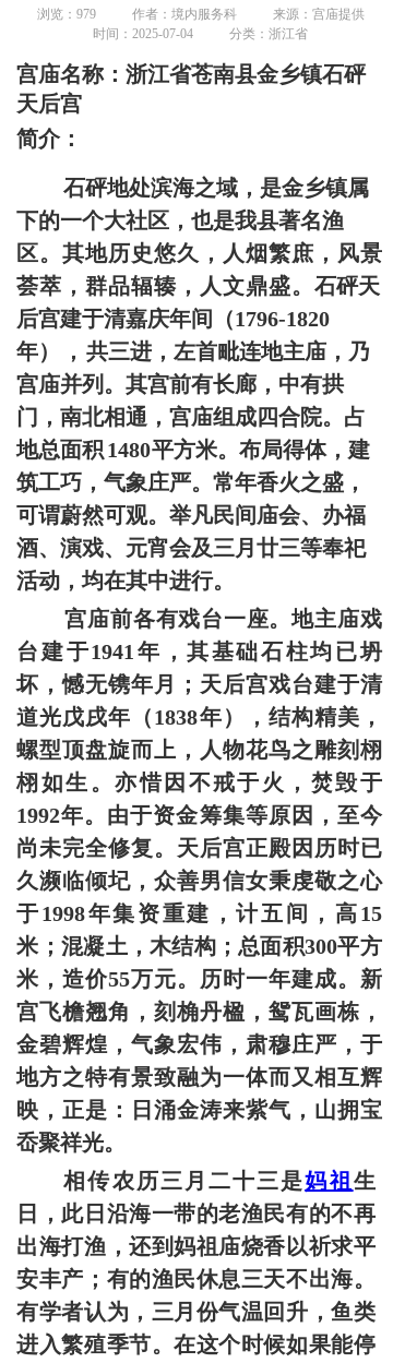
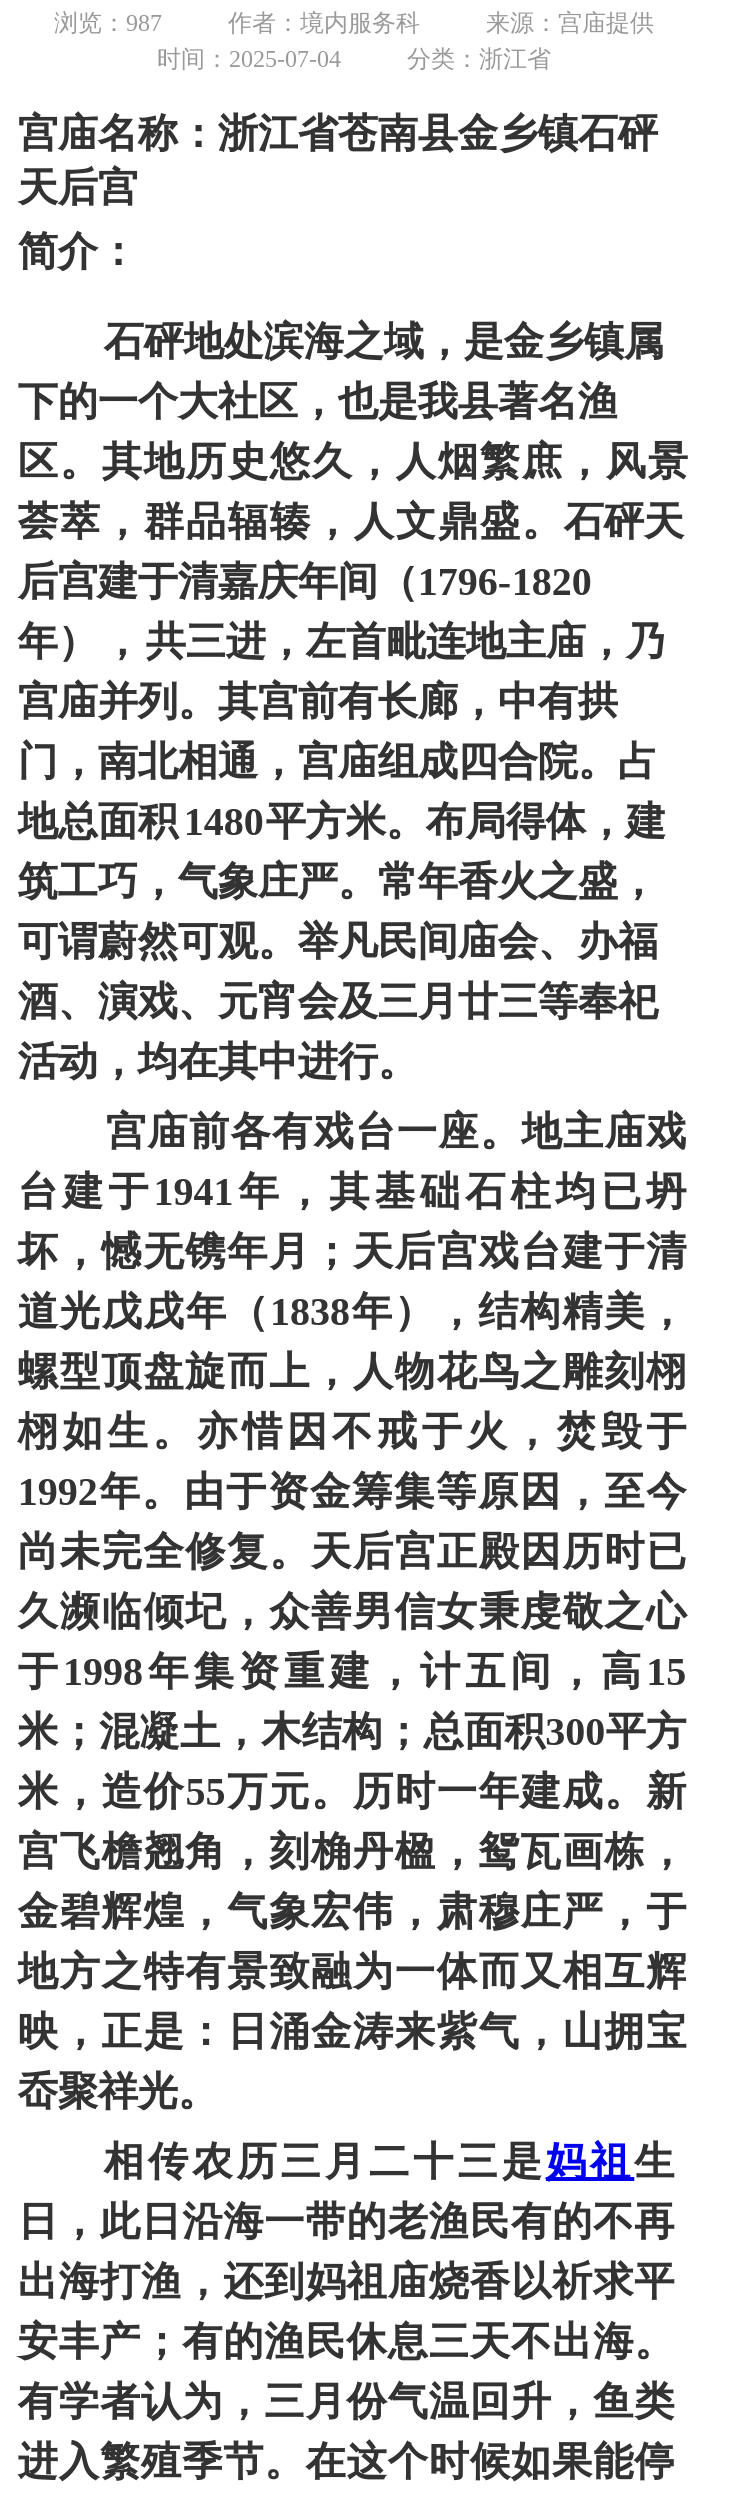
- 浏览：979
+ 浏览：987
